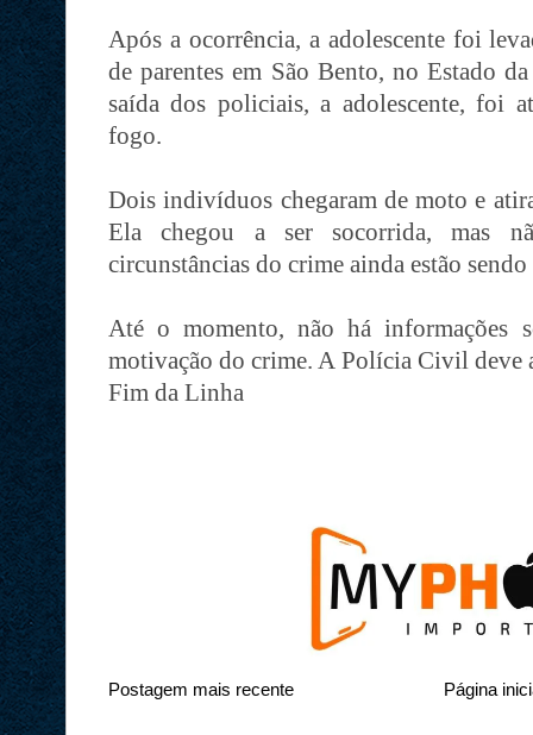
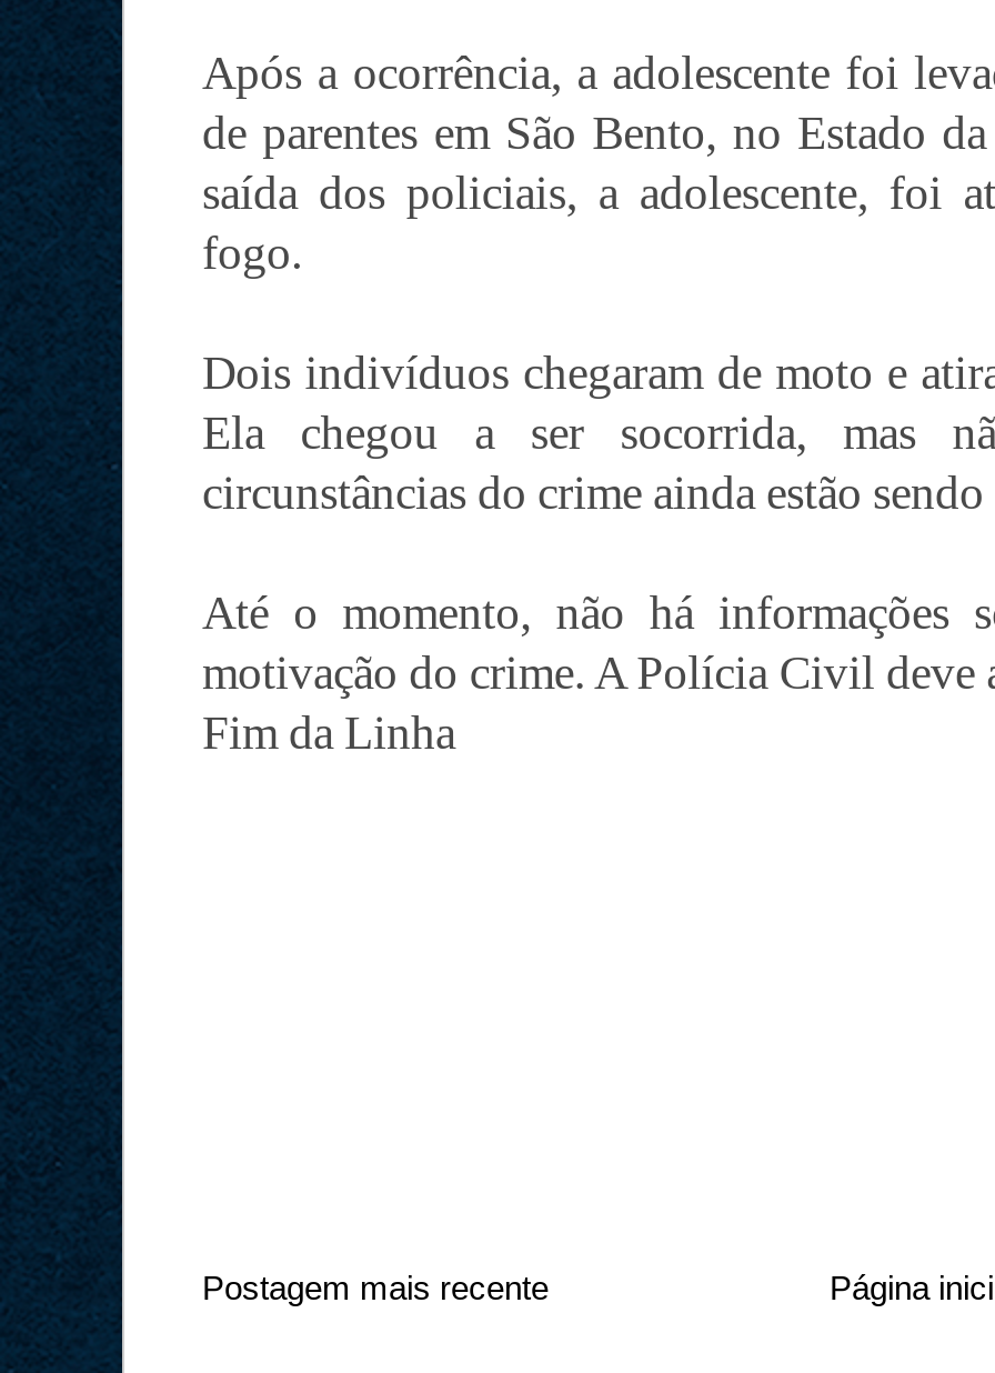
- [image]
